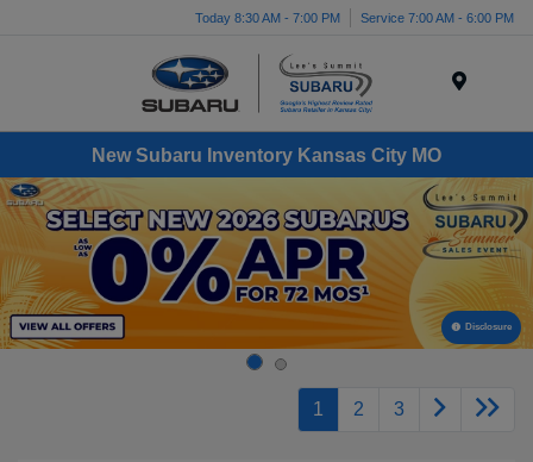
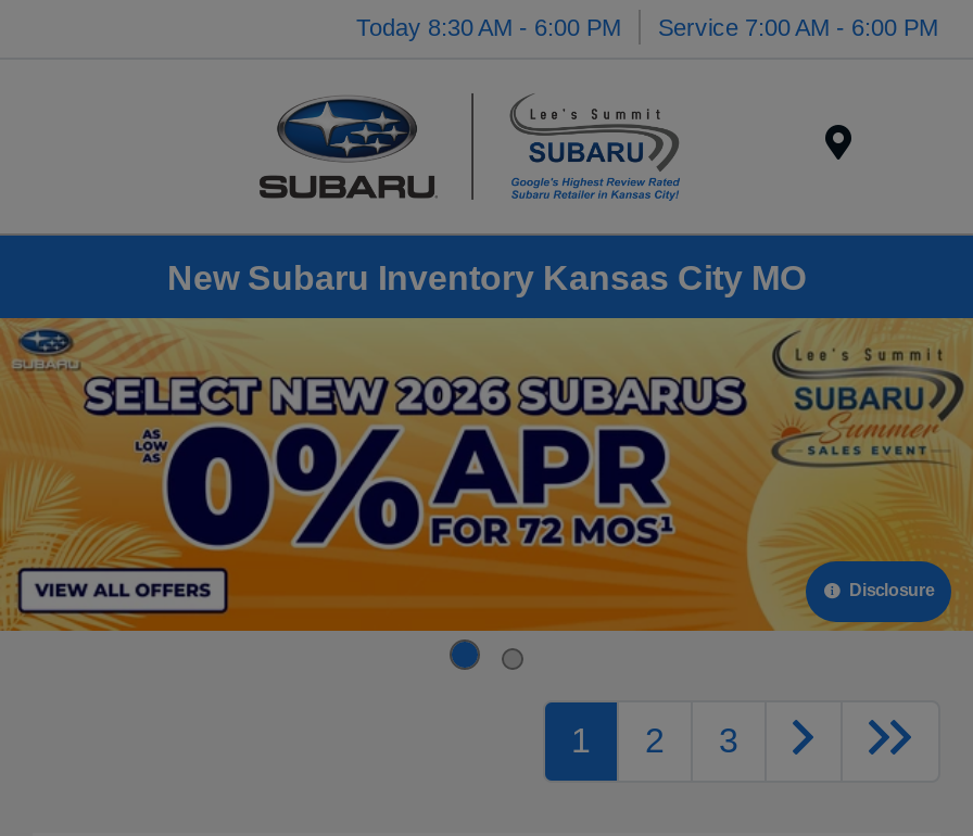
- Today 8:30 AM - 7:00 PM Service 7:00 AM - 6:00 PM
+ Today 8:30 AM - 6:00 PM Service 7:00 AM - 6:00 PM
